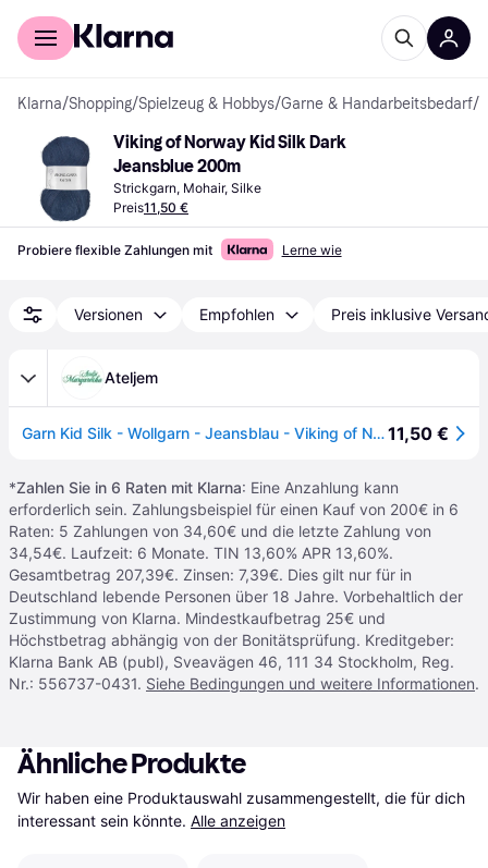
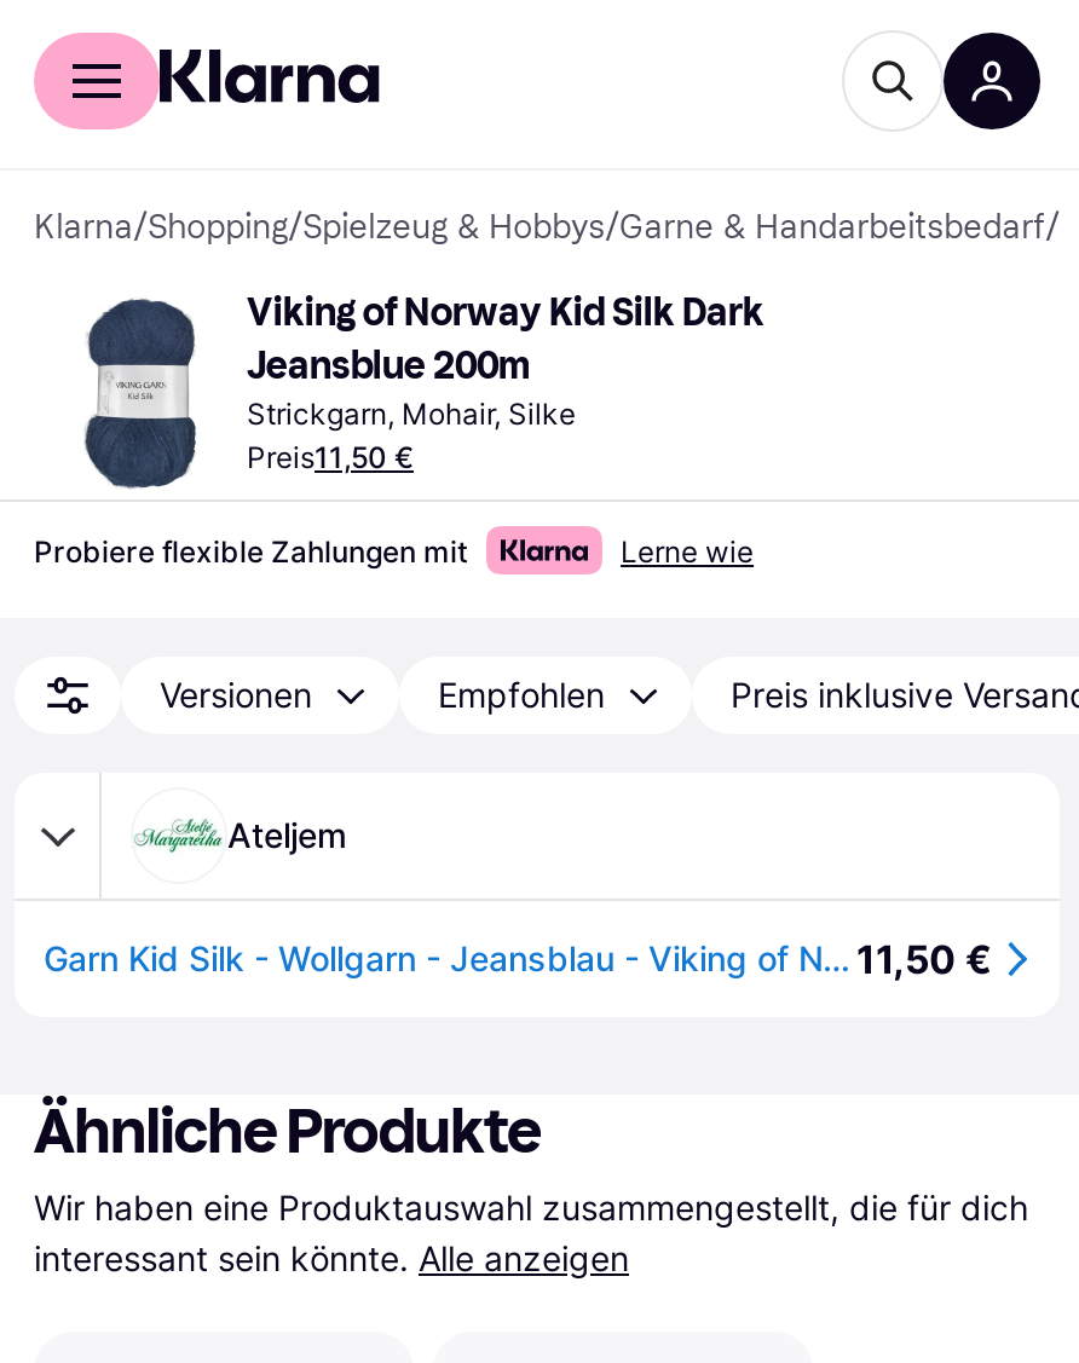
- *Zahlen Sie in 6 Raten mit Klarna: Eine Anzahlung kann
- erforderlich sein. Zahlungsbeispiel für einen Kauf von 200€ in 6
- Raten: 5 Zahlungen von 34,60€ und die letzte Zahlung von
- 34,54€. Laufzeit: 6 Monate. TIN 13,60% APR 13,60%.
- Gesamtbetrag 207,39€. Zinsen: 7,39€. Dies gilt nur für in
- Deutschland lebende Personen über 18 Jahre. Vorbehaltlich der
- Zustimmung von Klarna. Mindestkaufbetrag 25€ und
- Höchstbetrag abhängig von der Bonitätsprüfung. Kreditgeber:
- Klarna Bank AB (publ), Sveavägen 46, 111 34 Stockholm, Reg.
- Nr.: 556737-0431. Siehe Bedingungen und weitere Informationen.
